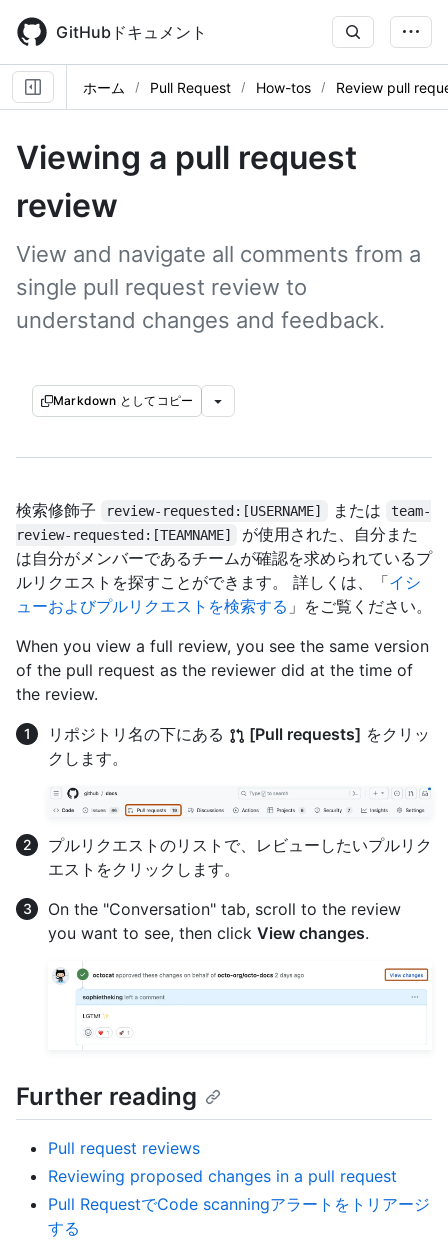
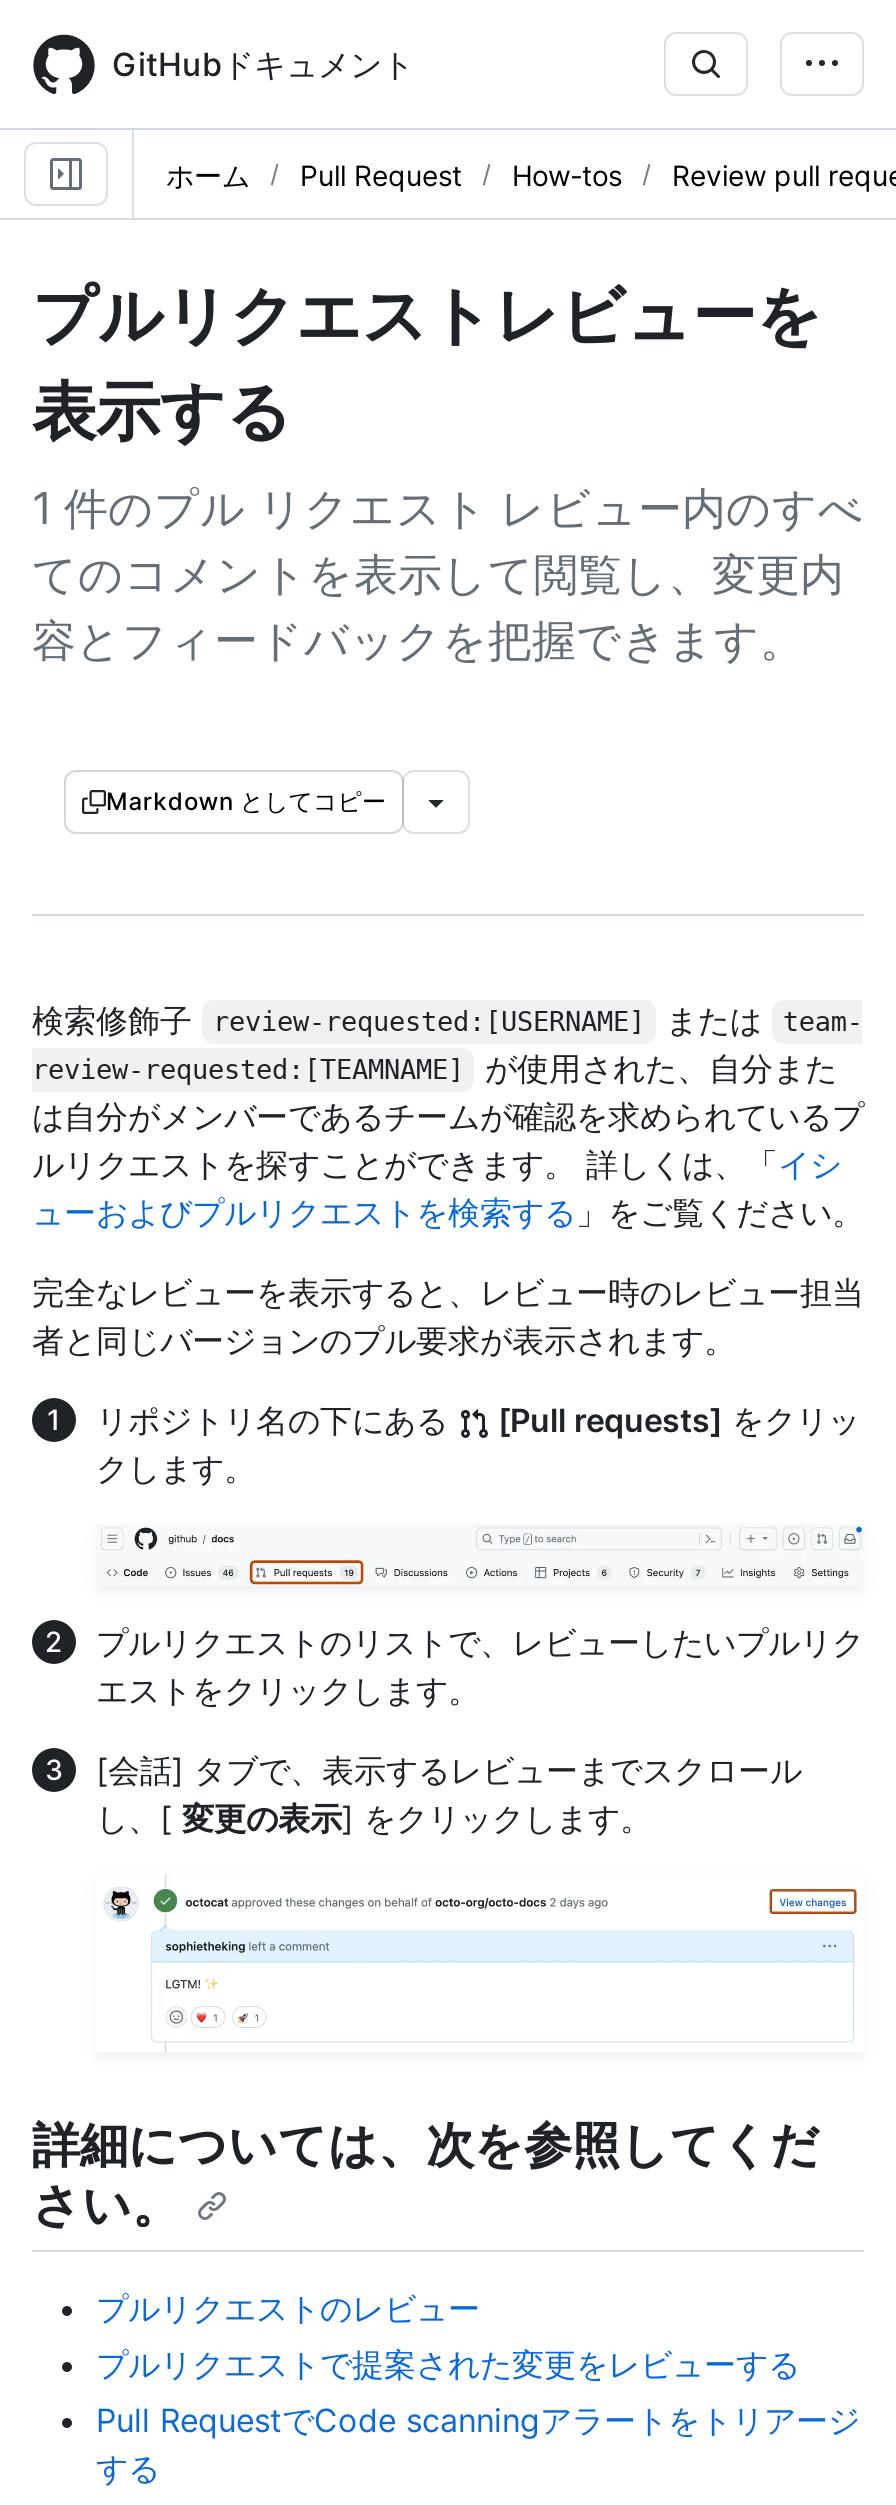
- Viewing a pull request
- review
- View and navigate all comments from a
- single pull request review to
- understand changes and feedback.
+ プルリクエストレビューを
+ 表示する
+ 1 件のプル リクエスト レビュー内のすべ
+ てのコメントを表示して閲覧し、変更内
+ 容とフィードバックを把握できます。

- When you view a full review, you see the same version
- of the pull request as the reviewer did at the time of
- the review.
+ 完全なレビューを表示すると、レビュー時のレビュー担当
+ 者と同じバージョンのプル要求が表示されます。

moved up: リポジトリ名の下にある | [Pull requests]をクリッ | クします。 | プルリクエストのリストで、レビューしたいプルリク | エストをクリックします。

- On the "Conversation" tab, scroll to the review
- you want to see, then click View changes.
+ [会話] タブで、表示するレビューまでスクロール
+ し、[変更の表示] をクリックします。

moved up: [image]

- Further reading
+ 詳細については、次を参照してくだ
+ さい。

- Pull request reviews
- Reviewing proposed changes in a pull request
+ プルリクエストのレビュー
+ プルリクエストで提案された変更をレビューする
